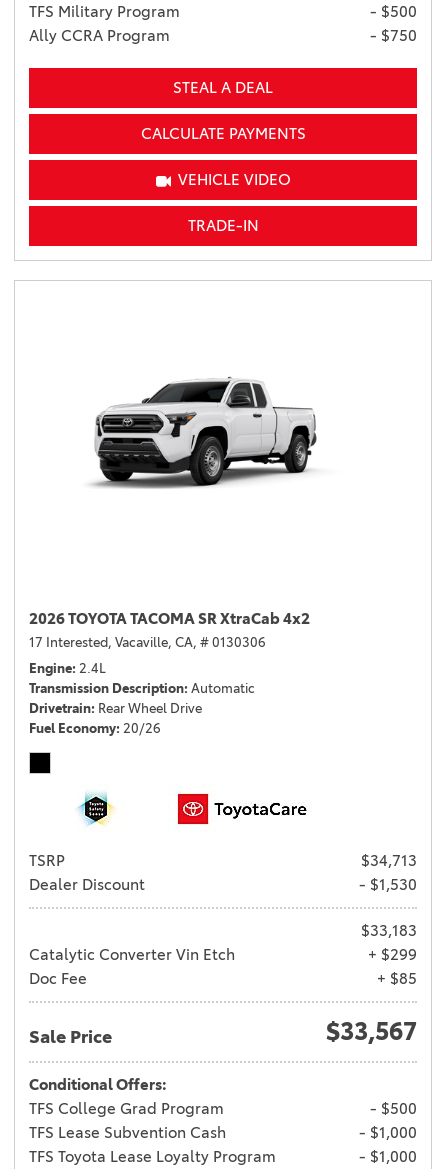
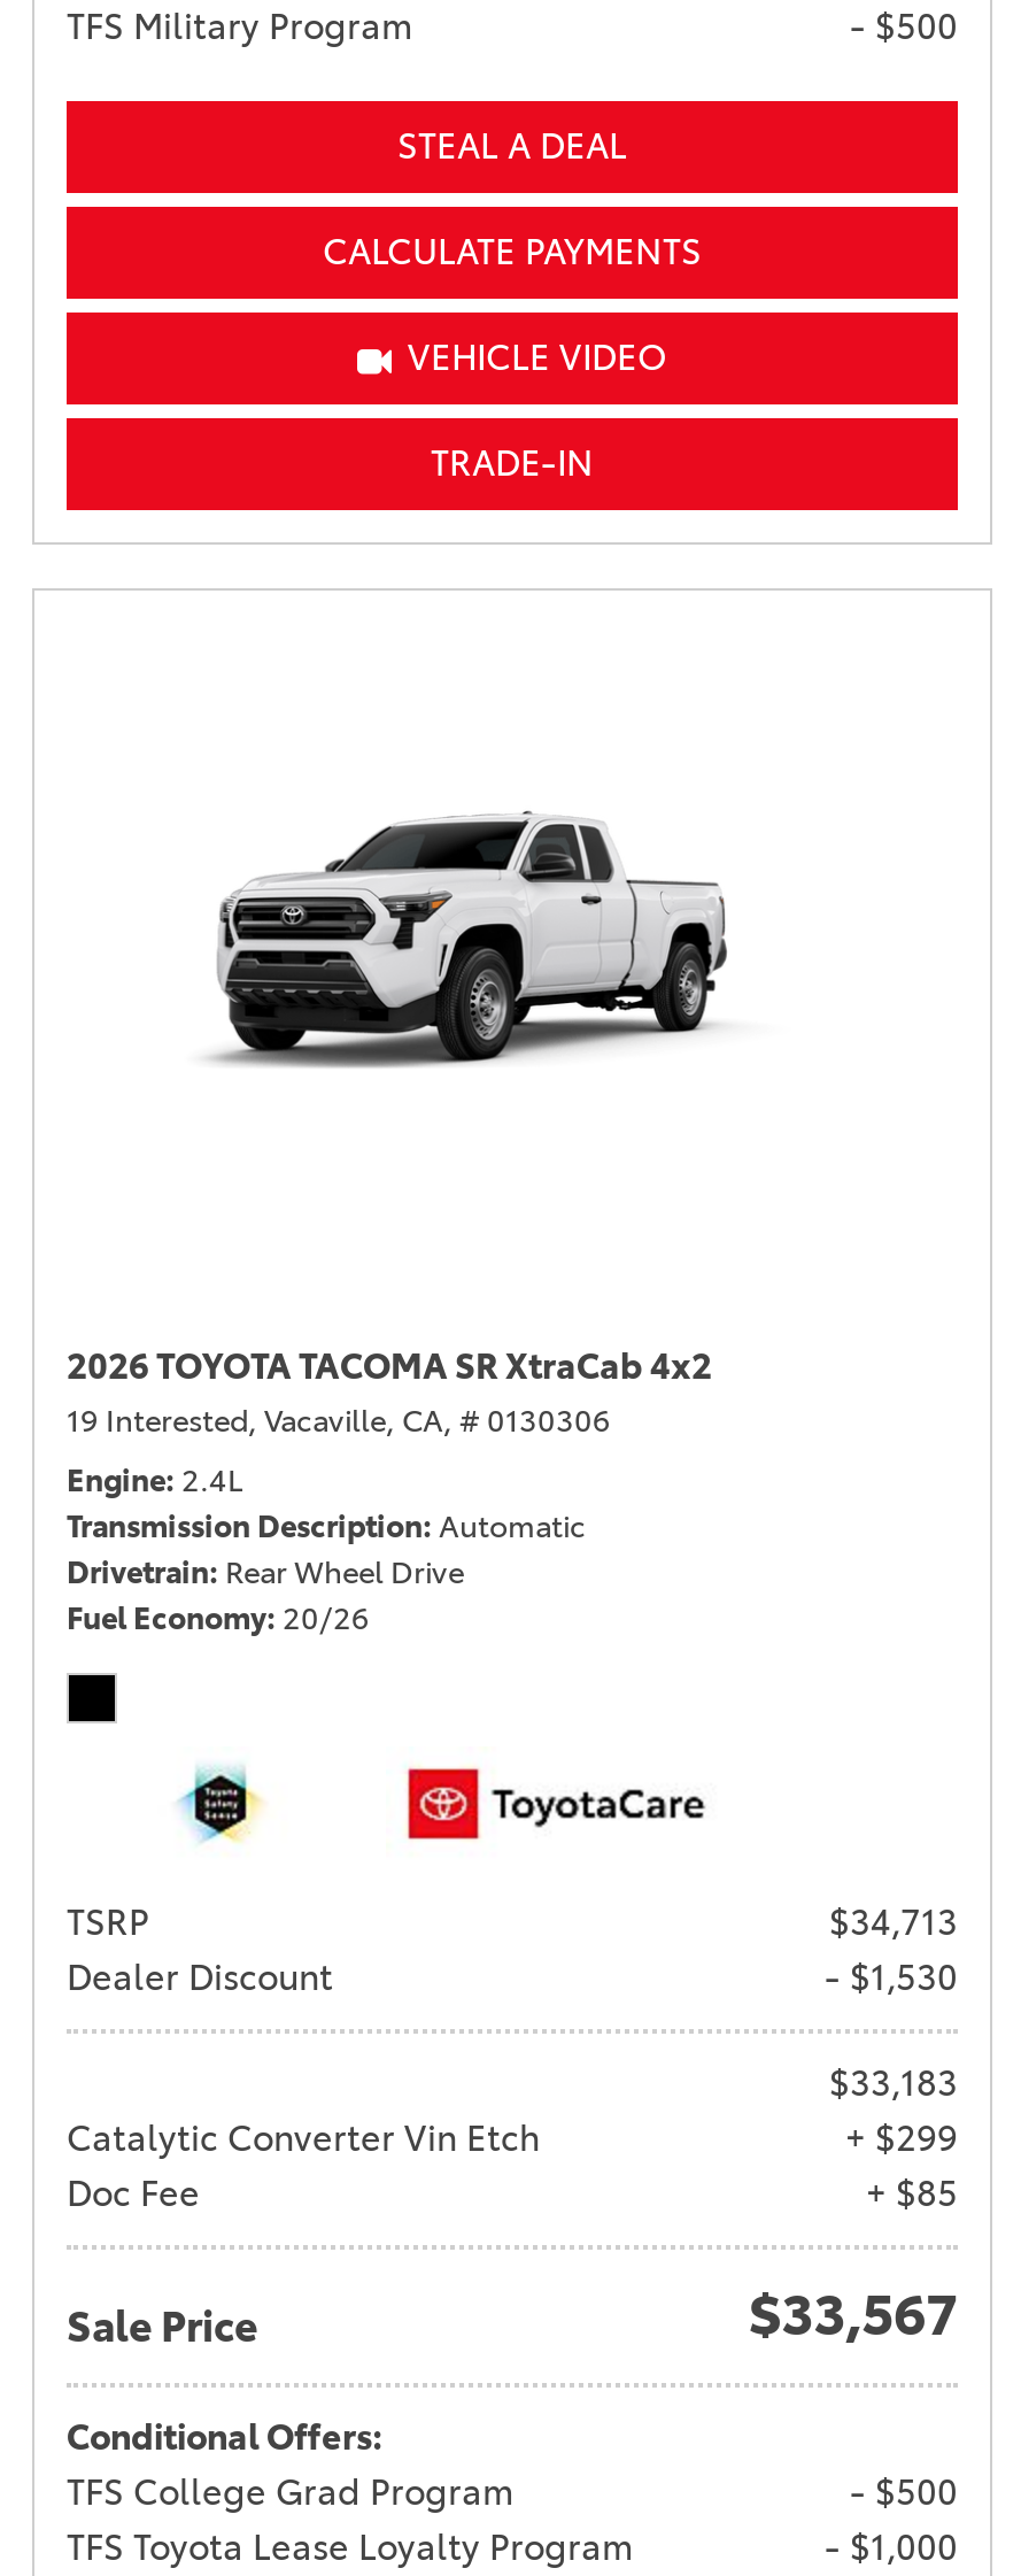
- Ally CCRA Program
- - $750

- 17 Interested, Vacaville, CA, # 0130306
+ 19 Interested, Vacaville, CA, # 0130306

- TFS Lease Subvention Cash
- - $1,000
